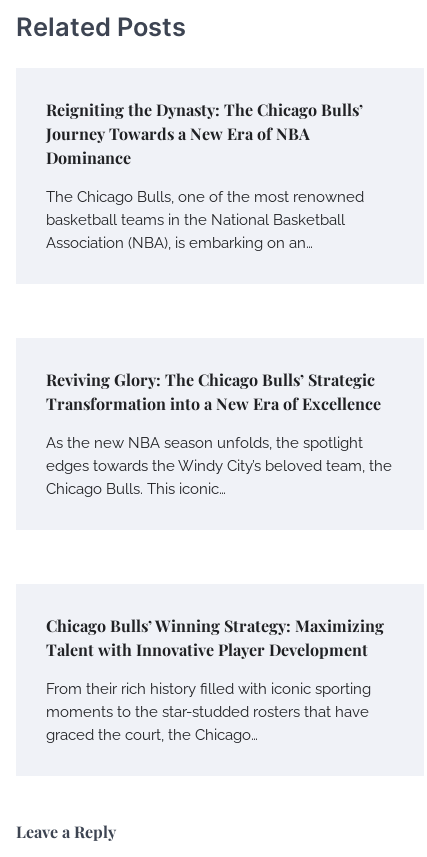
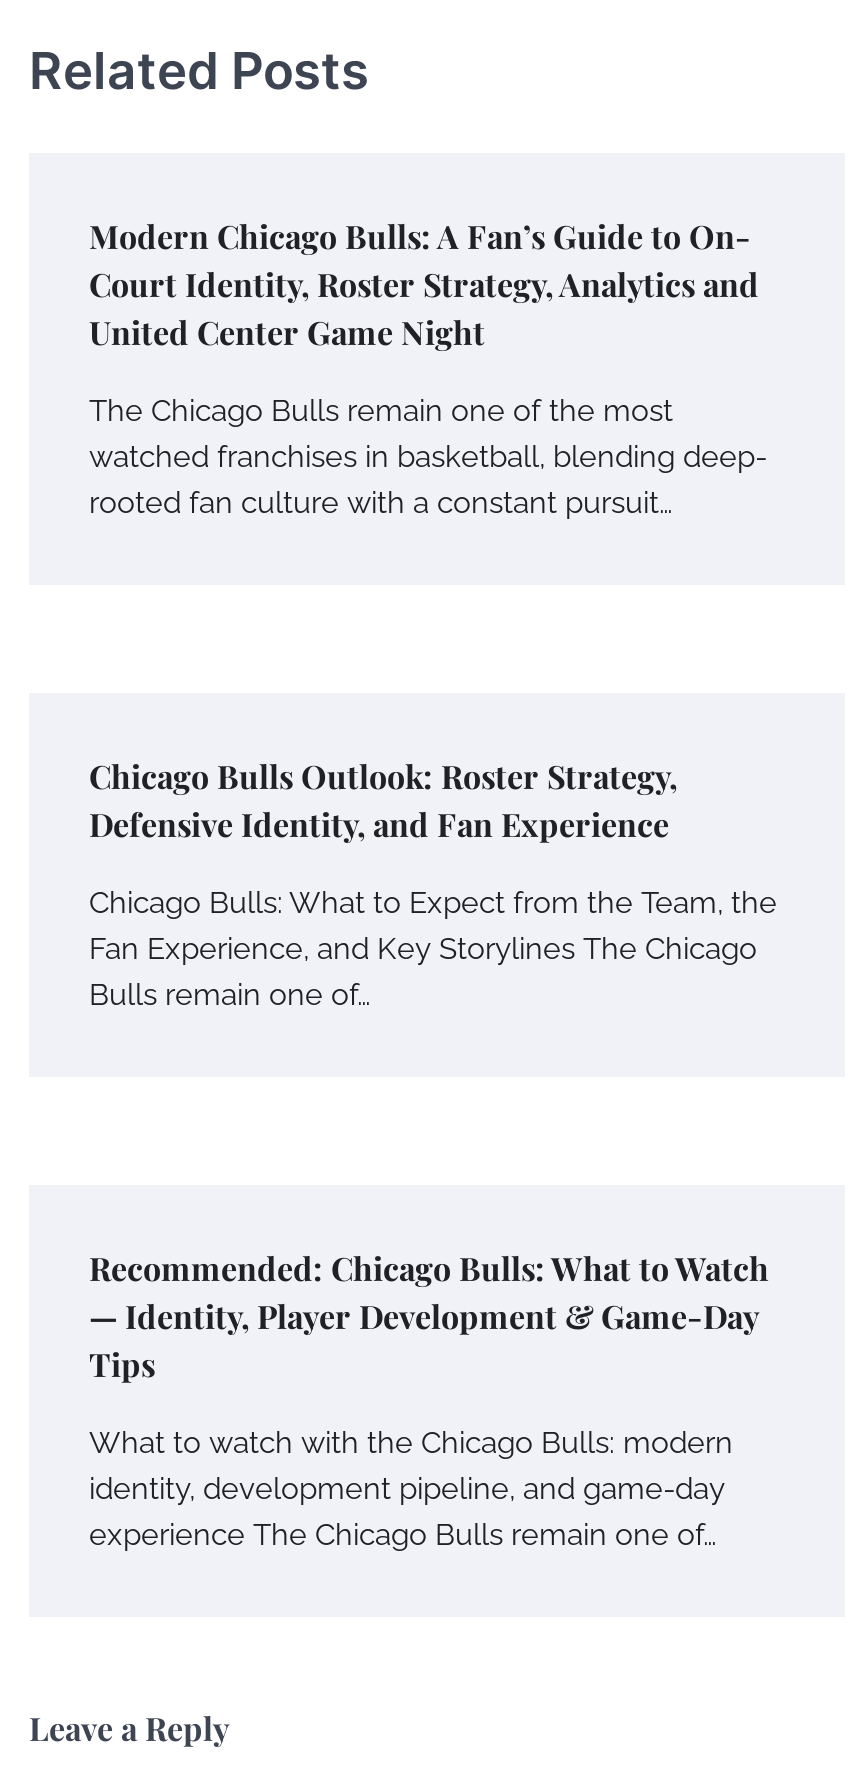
- Reigniting the Dynasty: The Chicago Bulls’
- Journey Towards a New Era of NBA
- Dominance
+ Modern Chicago Bulls: A Fan’s Guide to On-
+ Court Identity, Roster Strategy, Analytics and
+ United Center Game Night

- The Chicago Bulls, one of the most renowned
- basketball teams in the National Basketball
- Association (NBA), is embarking on an…
+ The Chicago Bulls remain one of the most
+ watched franchises in basketball, blending deep-
+ rooted fan culture with a constant pursuit…

- Reviving Glory: The Chicago Bulls’ Strategic
- Transformation into a New Era of Excellence
+ Chicago Bulls Outlook: Roster Strategy,
+ Defensive Identity, and Fan Experience

- As the new NBA season unfolds, the spotlight
- edges towards the Windy City’s beloved team, the
- Chicago Bulls. This iconic…
+ Chicago Bulls: What to Expect from the Team, the
+ Fan Experience, and Key Storylines The Chicago
+ Bulls remain one of…

- Chicago Bulls’ Winning Strategy: Maximizing
- Talent with Innovative Player Development
+ Recommended: Chicago Bulls: What to Watch
+ — Identity, Player Development & Game-Day
+ Tips

- From their rich history filled with iconic sporting
- moments to the star-studded rosters that have
- graced the court, the Chicago…
+ What to watch with the Chicago Bulls: modern
+ identity, development pipeline, and game-day
+ experience The Chicago Bulls remain one of…
